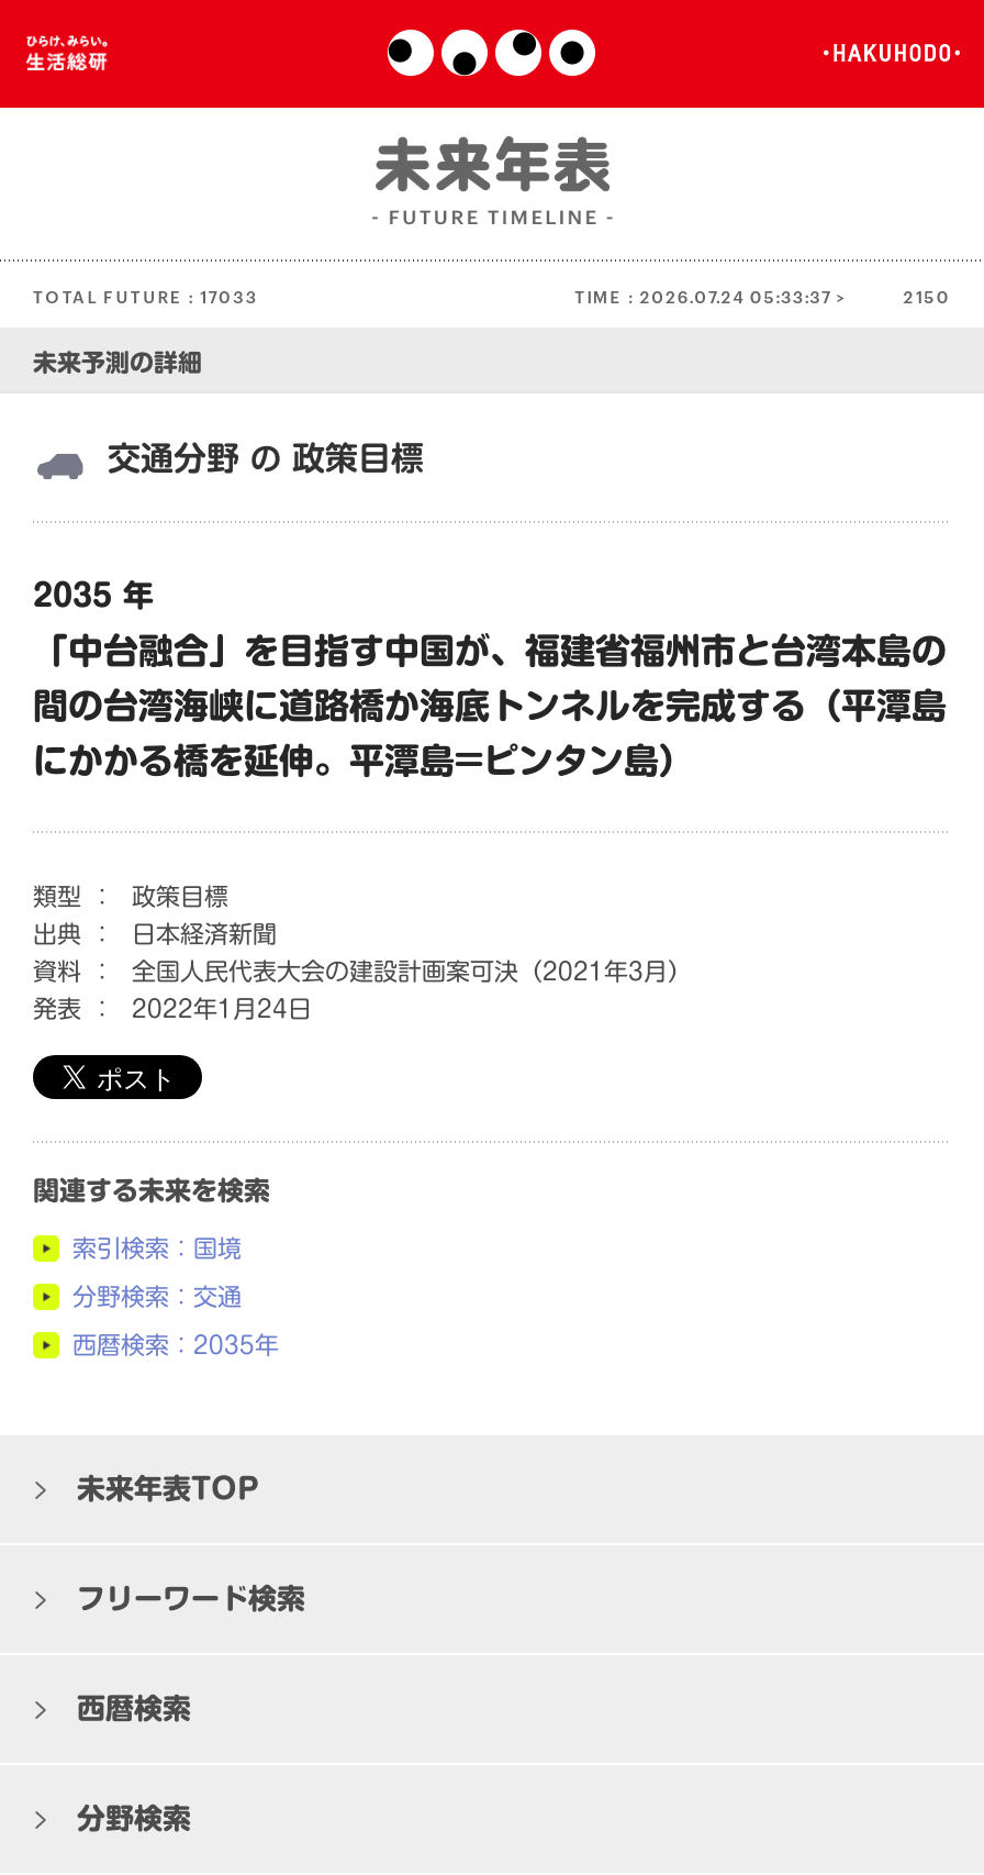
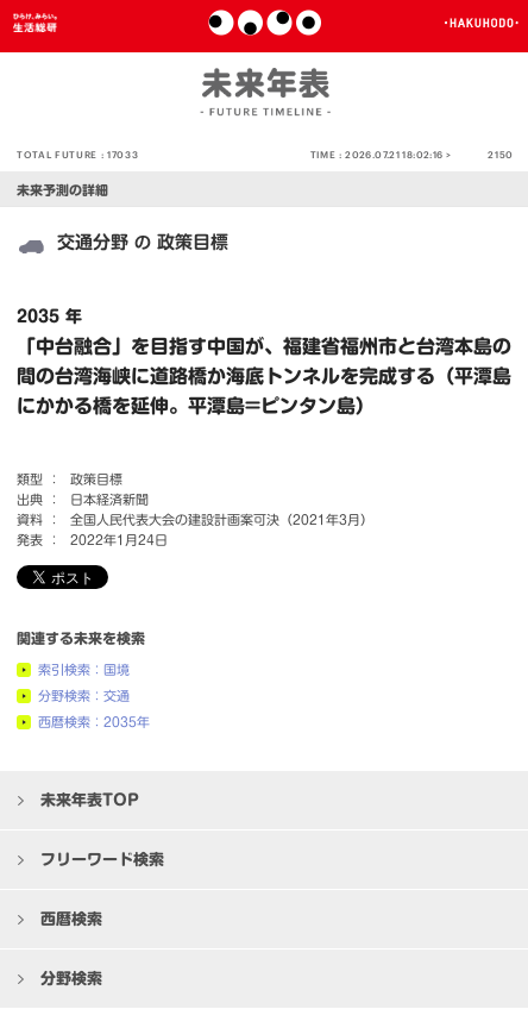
- TIME : 2026.07.24 05:33:37 >
+ TIME : 2026.07.21 18:02:16 >
